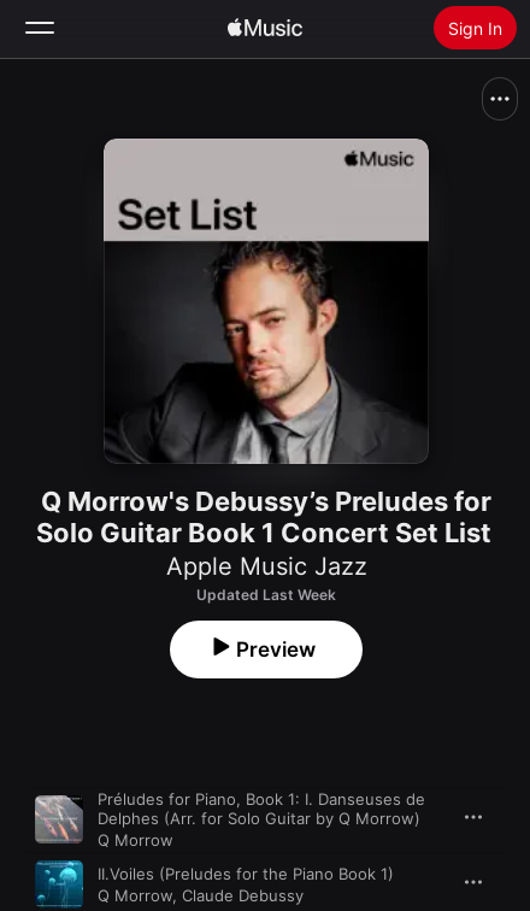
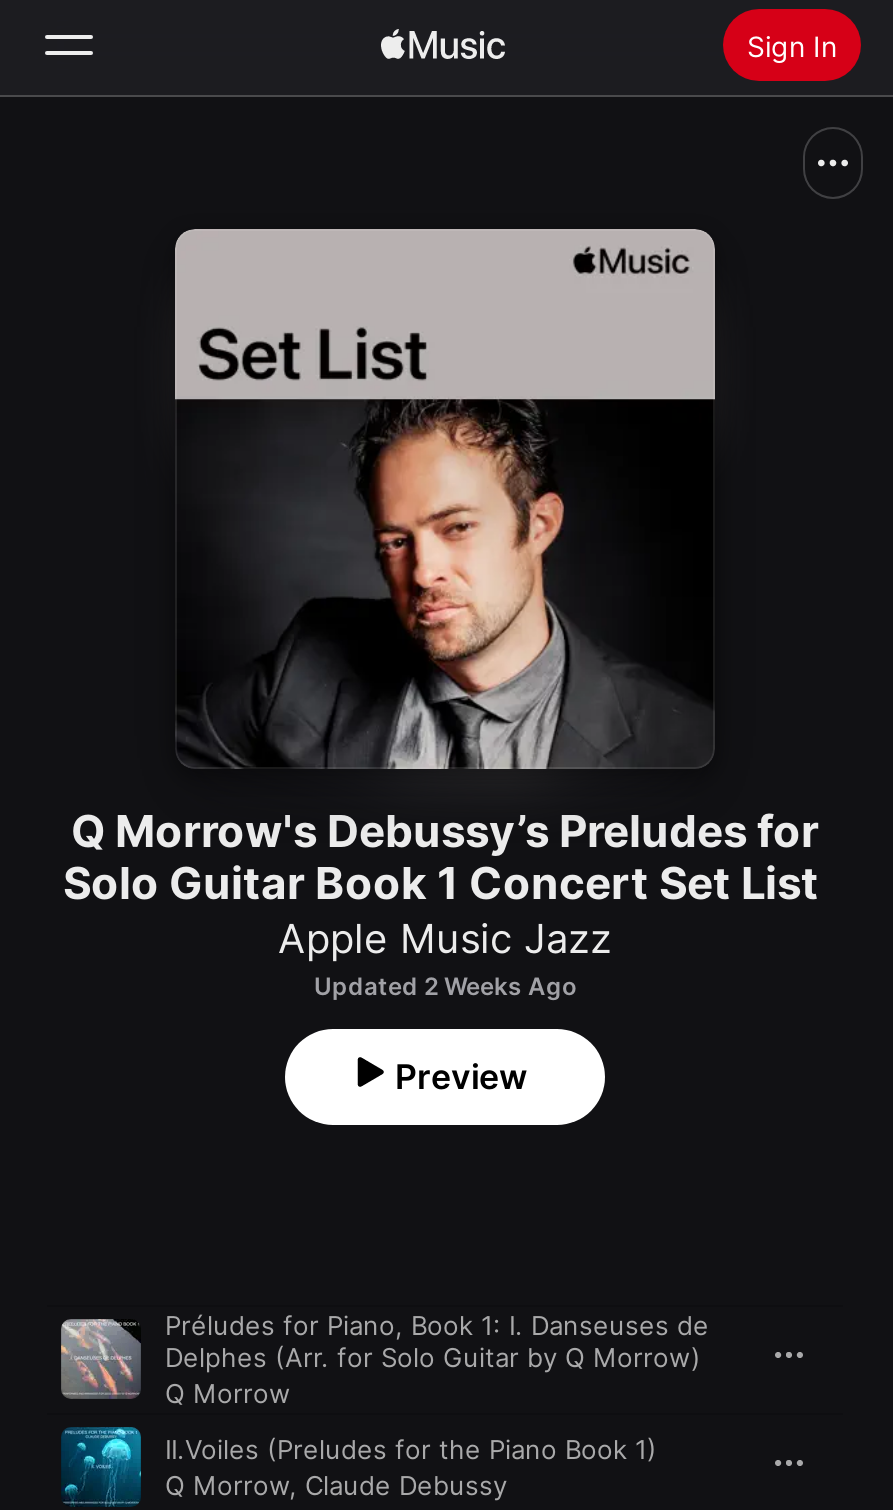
- Updated Last Week
+ Updated 2 Weeks Ago
